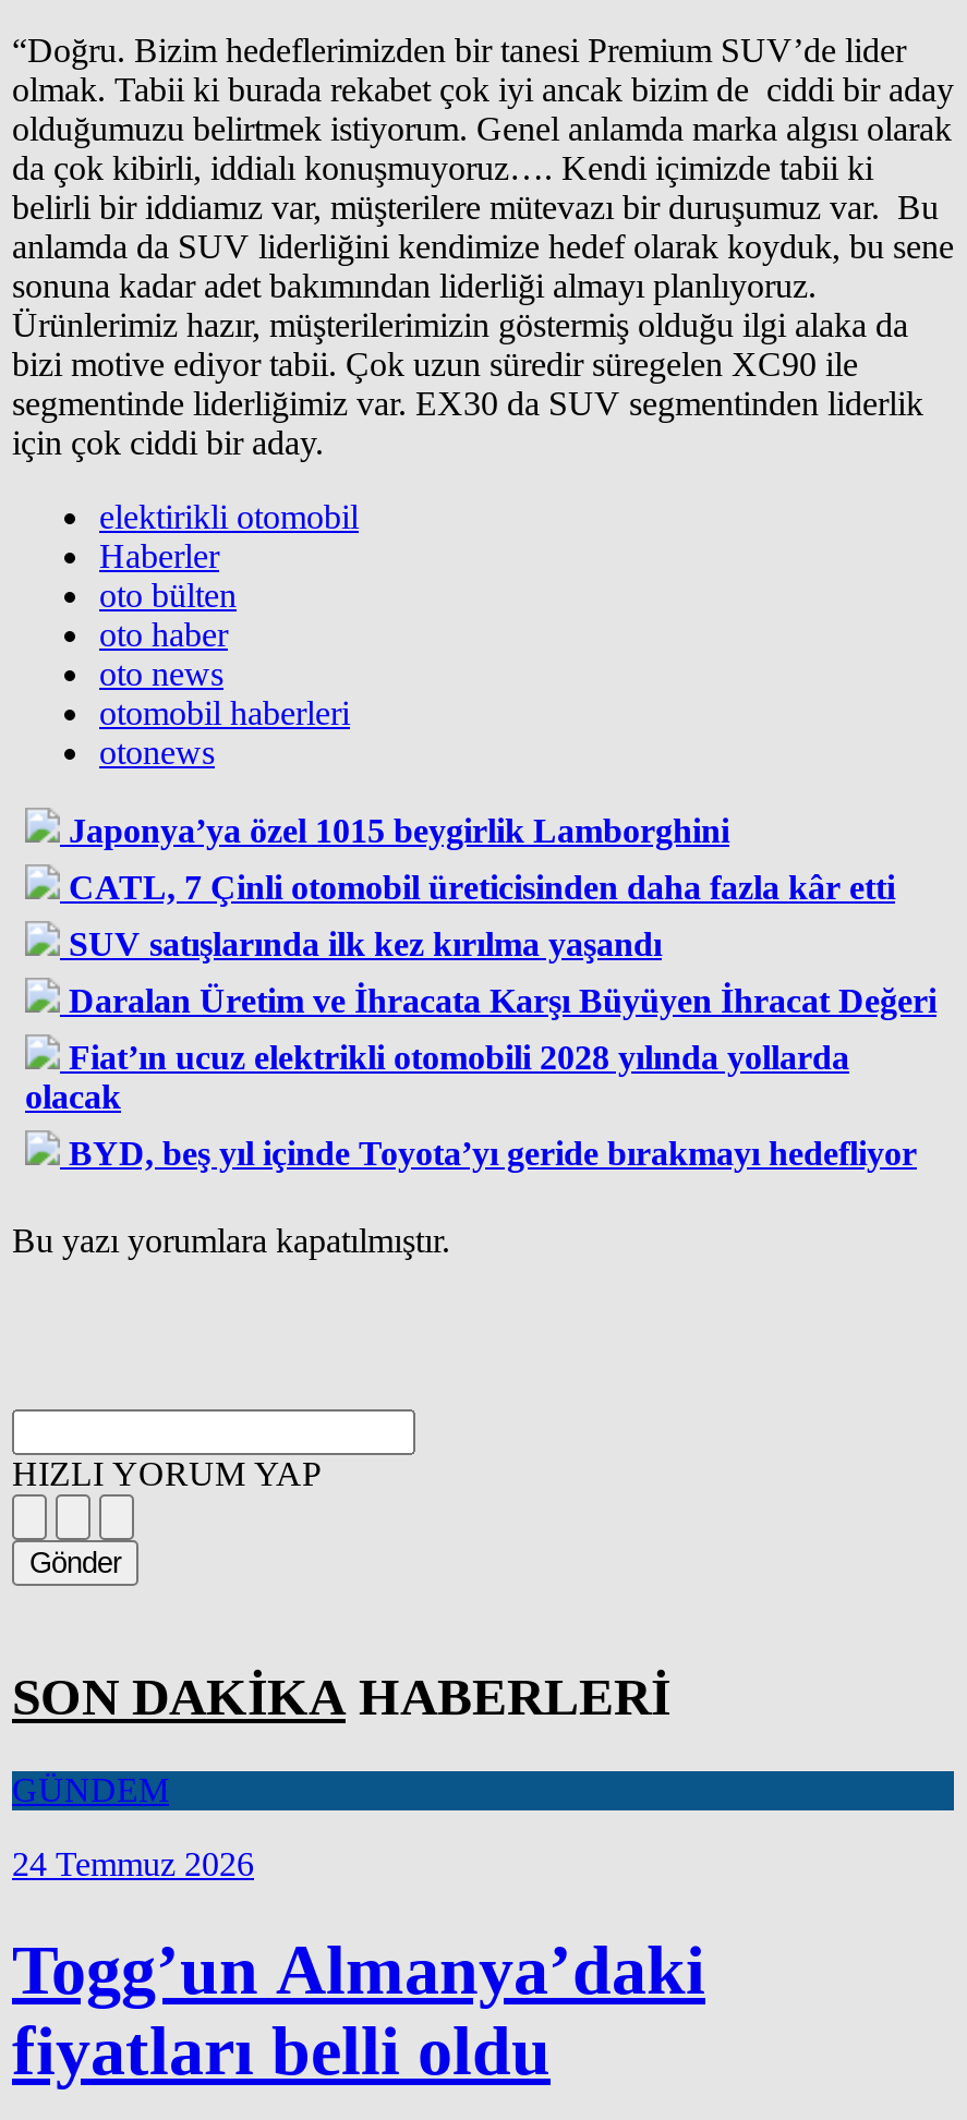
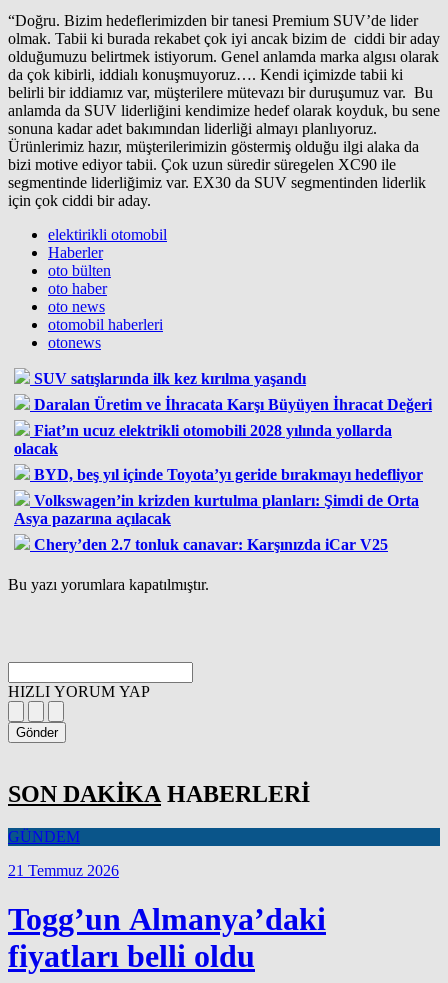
- Japonya’ya özel 1015 beygirlik Lamborghini
- CATL, 7 Çinli otomobil üreticisinden daha fazla kâr etti

moved up: SUV satışlarında ilk kez kırılma yaşandı | Daralan Üretim ve İhracata Karşı Büyüyen İhracat Değeri | Fiat’ın ucuz elektrikli otomobili 2028 yılında yollarda | olacak | BYD, beş yıl içinde Toyota’yı geride bırakmayı hedefliyor

+ Volkswagen’in krizden kurtulma planları: Şimdi de Orta
+ Asya pazarına açılacak
+ Chery’den 2.7 tonluk canavar: Karşınızda iCar V25

- 24 Temmuz 2026
+ 21 Temmuz 2026
